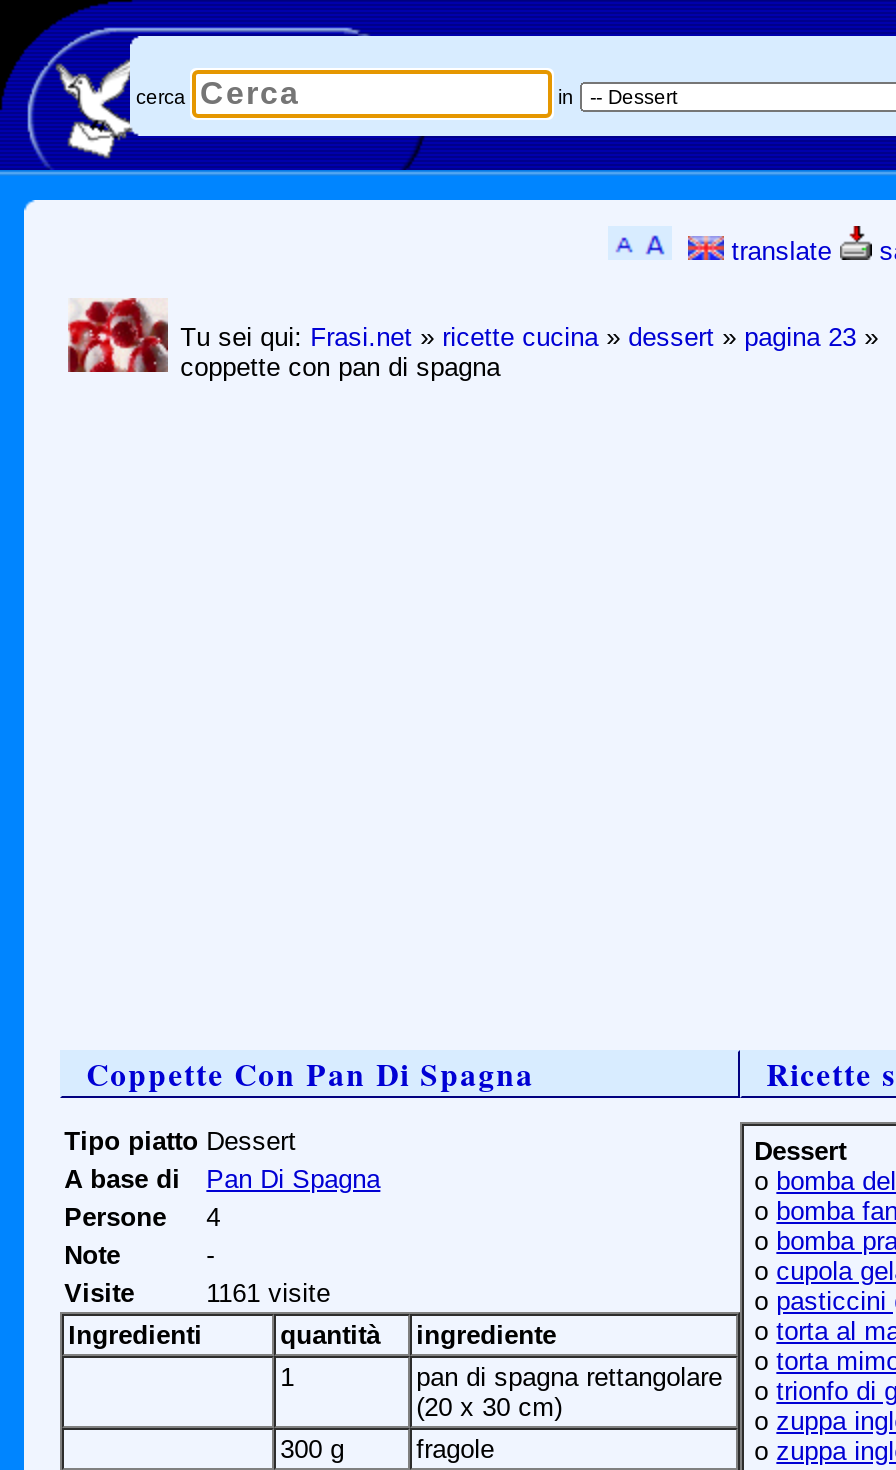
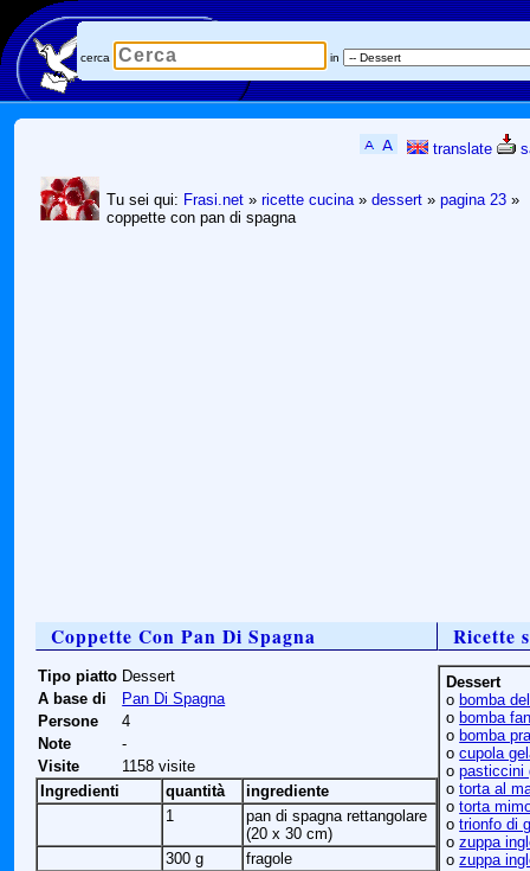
- 1161 visite
+ 1158 visite
